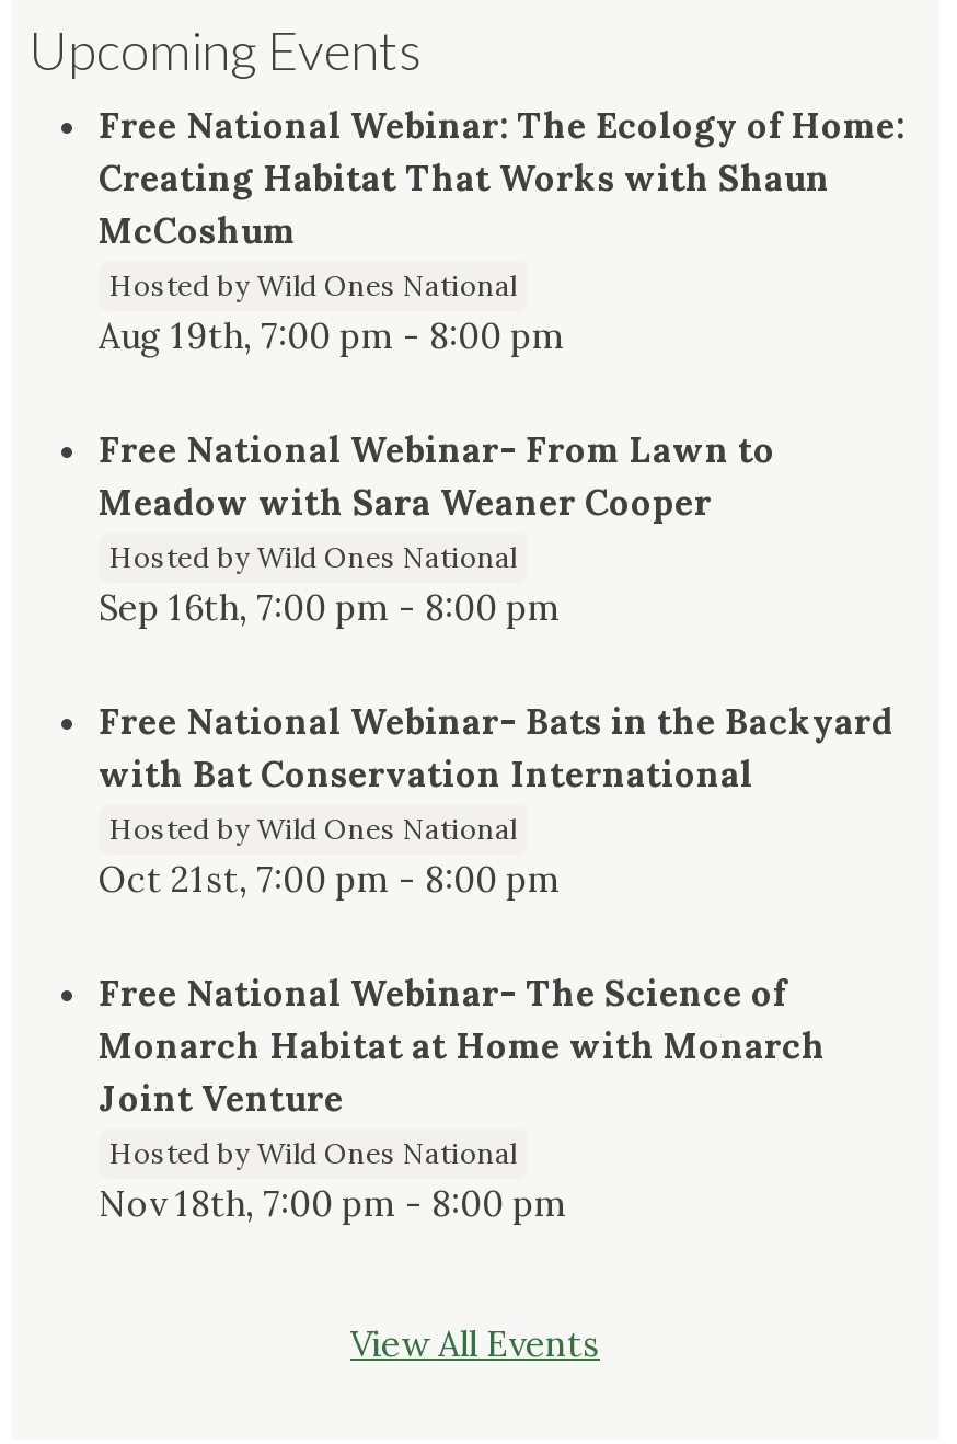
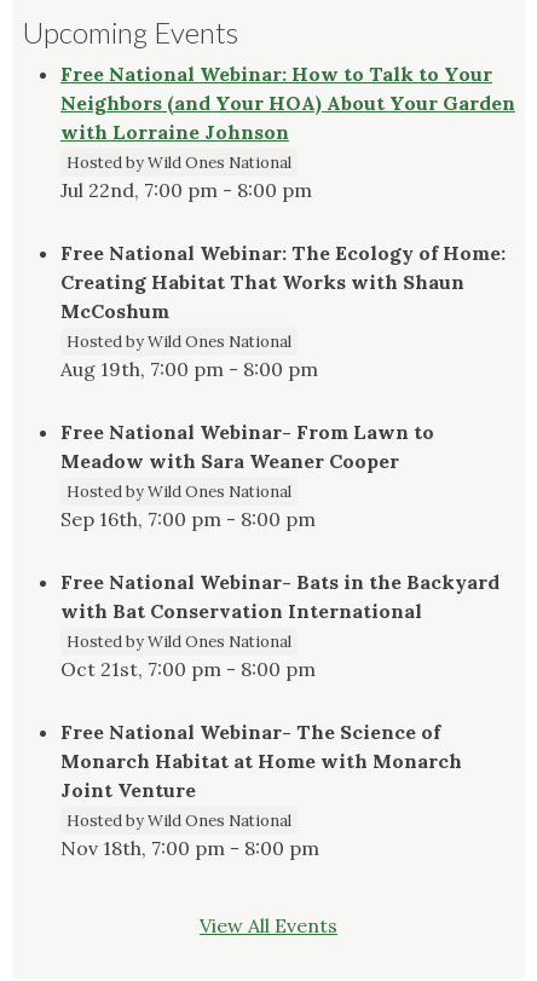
+ Free National Webinar: How to Talk to Your
+ Neighbors (and Your HOA) About Your Garden
+ with Lorraine Johnson
+ Hosted by Wild Ones National
+ Jul 22nd, 7:00 pm - 8:00 pm
